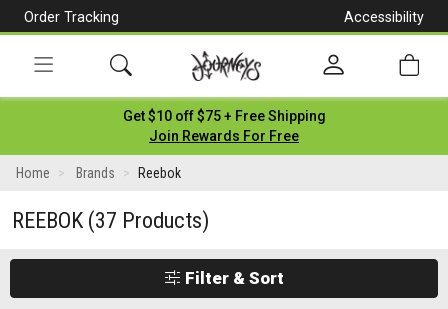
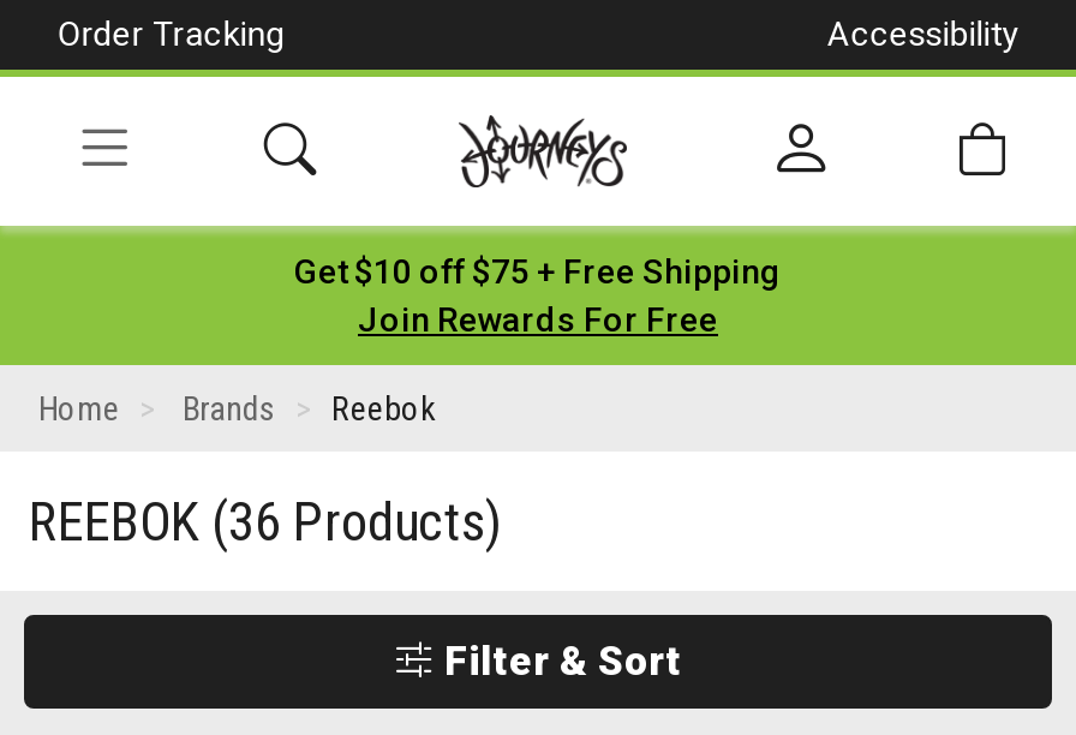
- REEBOK (37 Products)
+ REEBOK (36 Products)
